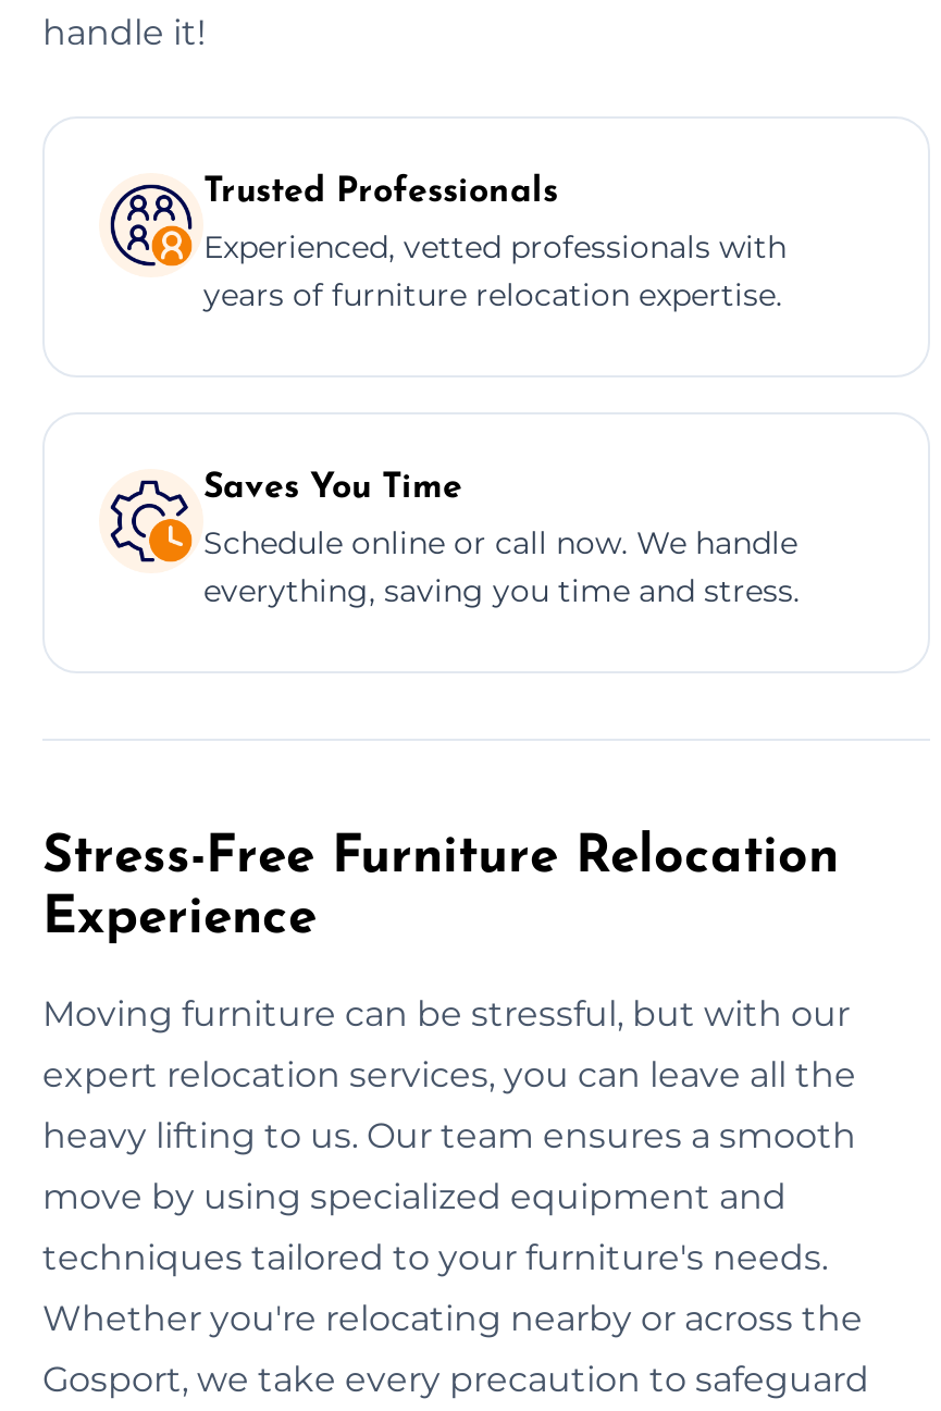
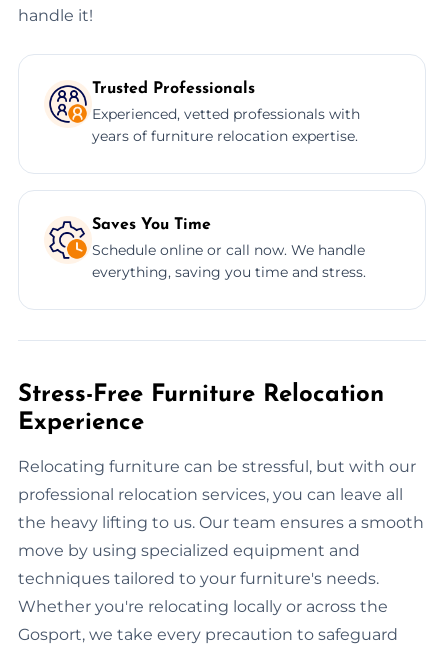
- Moving furniture can be stressful, but with our
+ Relocating furniture can be stressful, but with our

- expert relocation services, you can leave all the
+ professional relocation services, you can leave all

- heavy lifting to us. Our team ensures a smooth
+ the heavy lifting to us. Our team ensures a smooth

- Whether you're relocating nearby or across the
+ Whether you're relocating locally or across the
